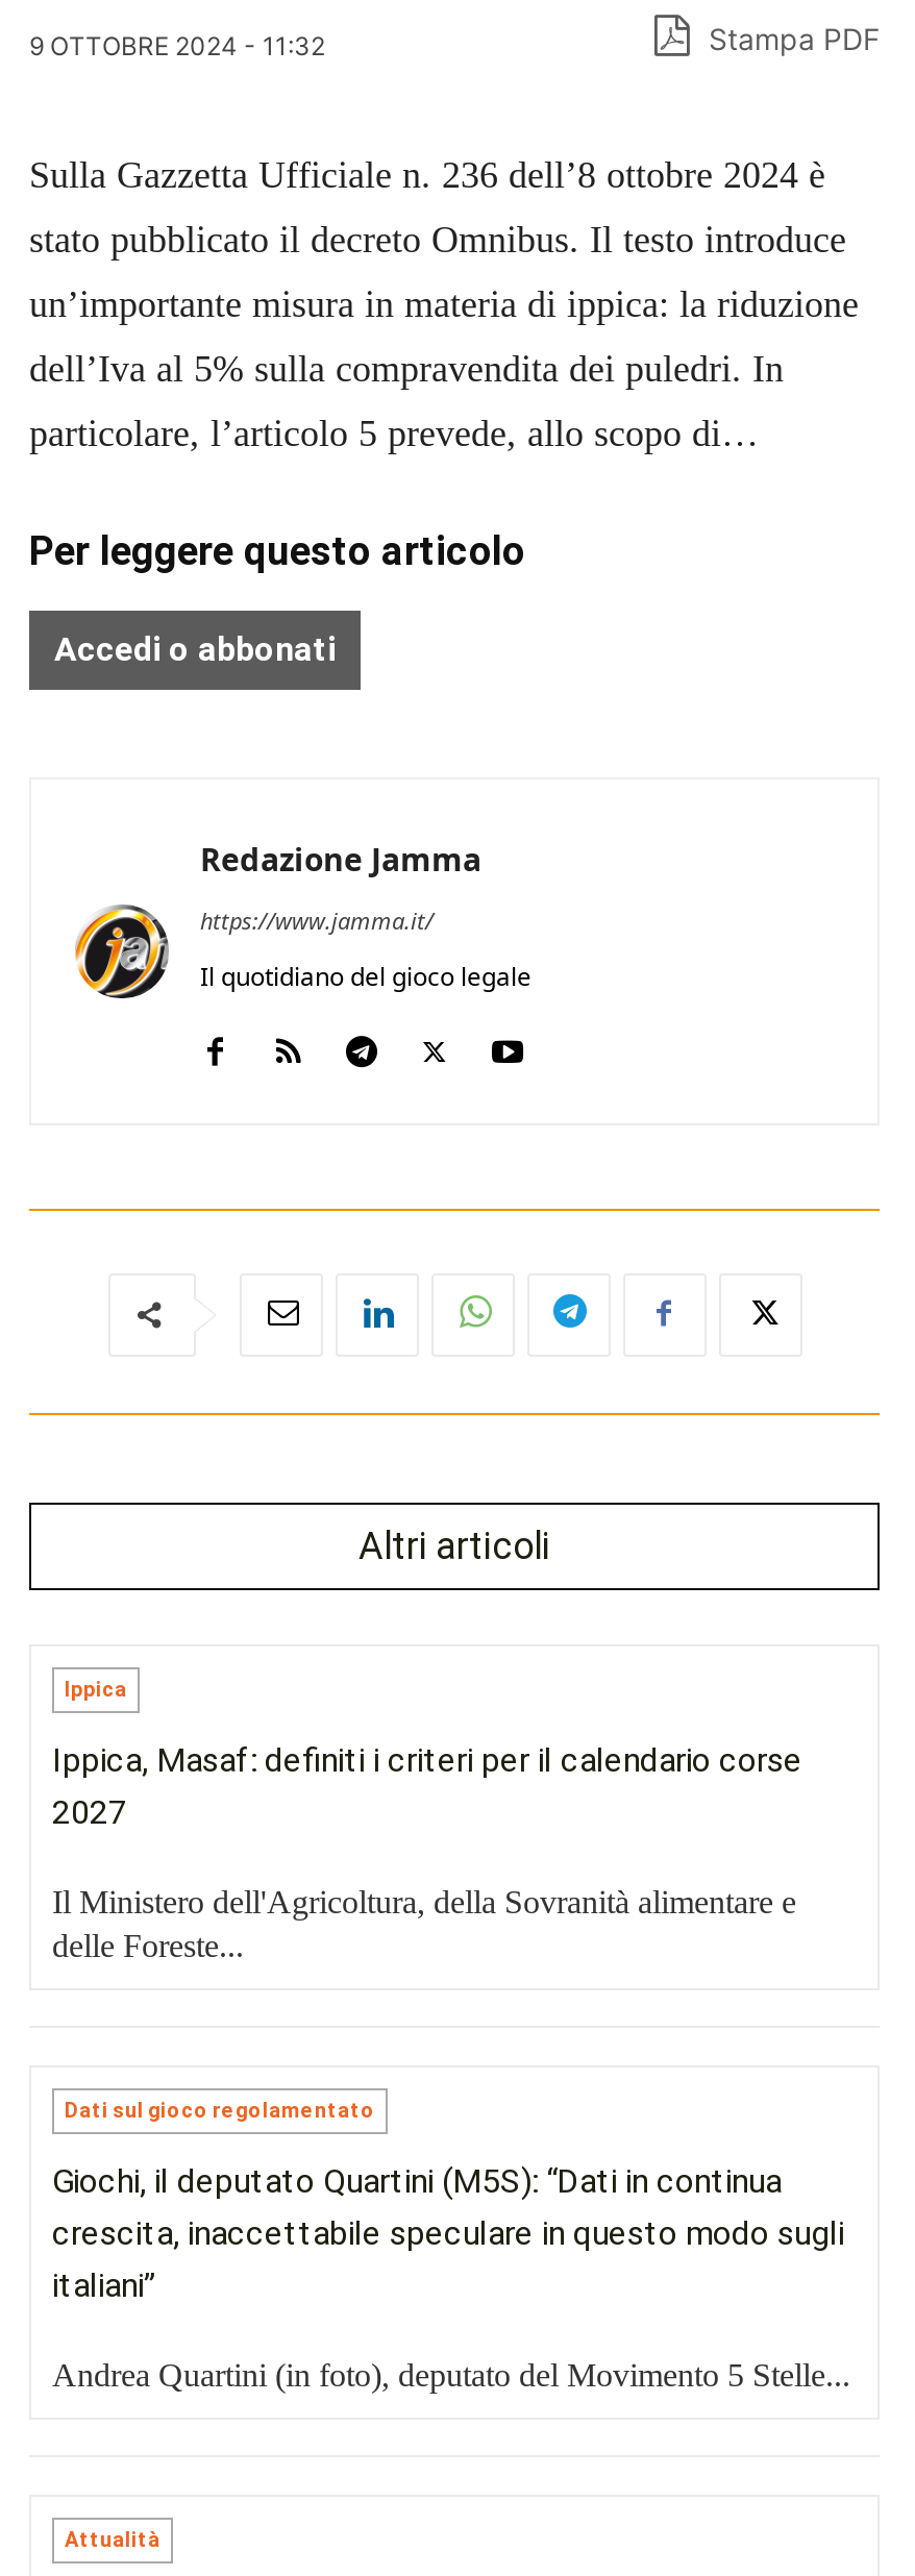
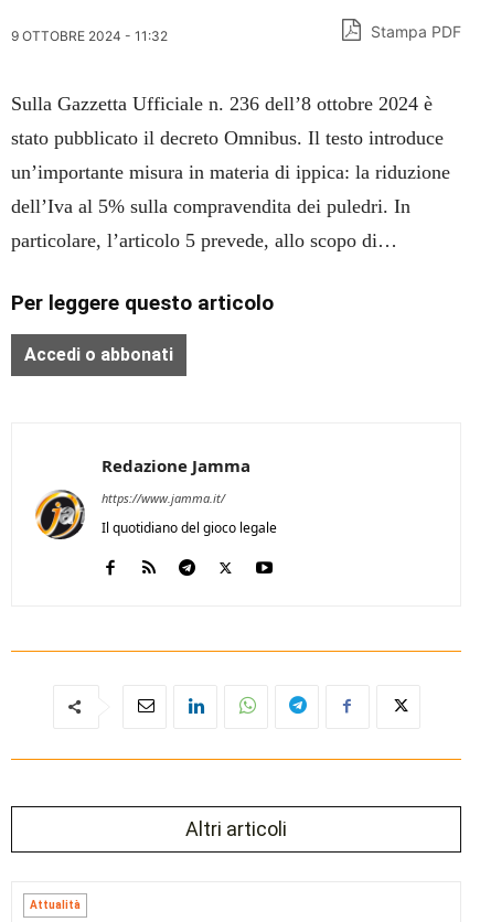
- Ippica
- Ippica, Masaf: definiti i criteri per il calendario corse
- 2027
- Il Ministero dell'Agricoltura, della Sovranità alimentare e
- delle Foreste...

- Dati sul gioco regolamentato
- Giochi, il deputato Quartini (M5S): “Dati in continua
- crescita, inaccettabile speculare in questo modo sugli
- italiani”
- Andrea Quartini (in foto), deputato del Movimento 5 Stelle...
